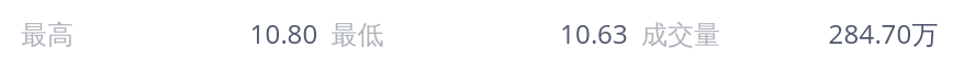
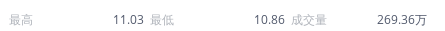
- 10.80 最低
+ 11.03 最低

- 10.63 成交量
+ 10.86 成交量

- 284.70万
+ 269.36万
